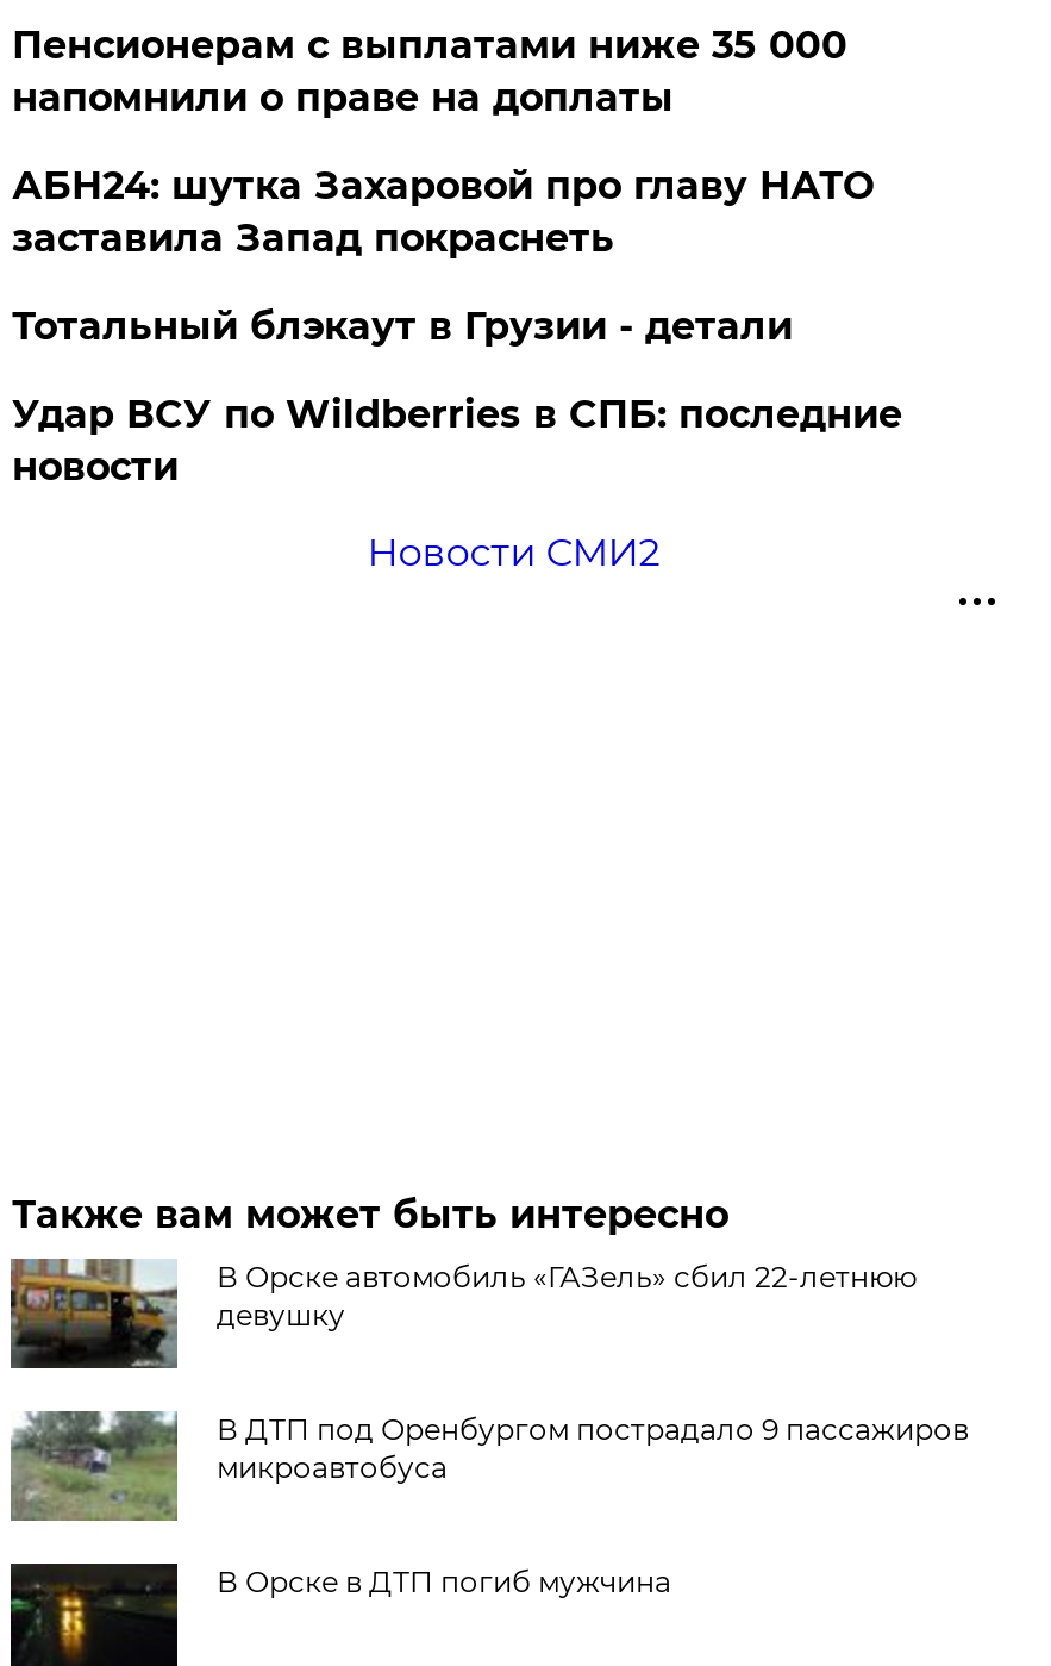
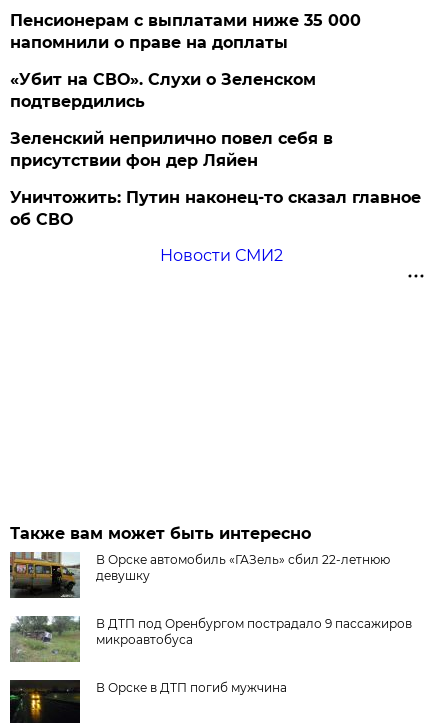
- АБН24: шутка Захаровой про главу НАТО
- заставила Запад покраснеть
+ «Убит на СВО». Слухи о Зеленском
+ подтвердились

- Тотальный блэкаут в Грузии - детали
+ Зеленский неприлично повел cебя в
+ присутствии фон дер Ляйен

- Удар ВСУ по Wildberries в СПБ: последние
- новости
+ Уничтожить: Путин наконец-то сказал главное
+ об СВО
